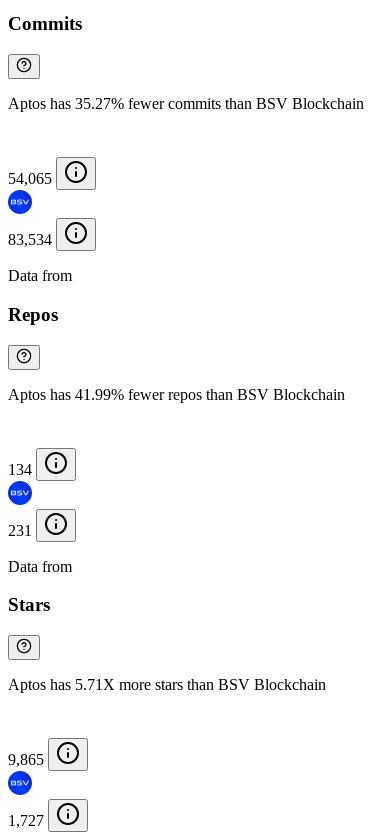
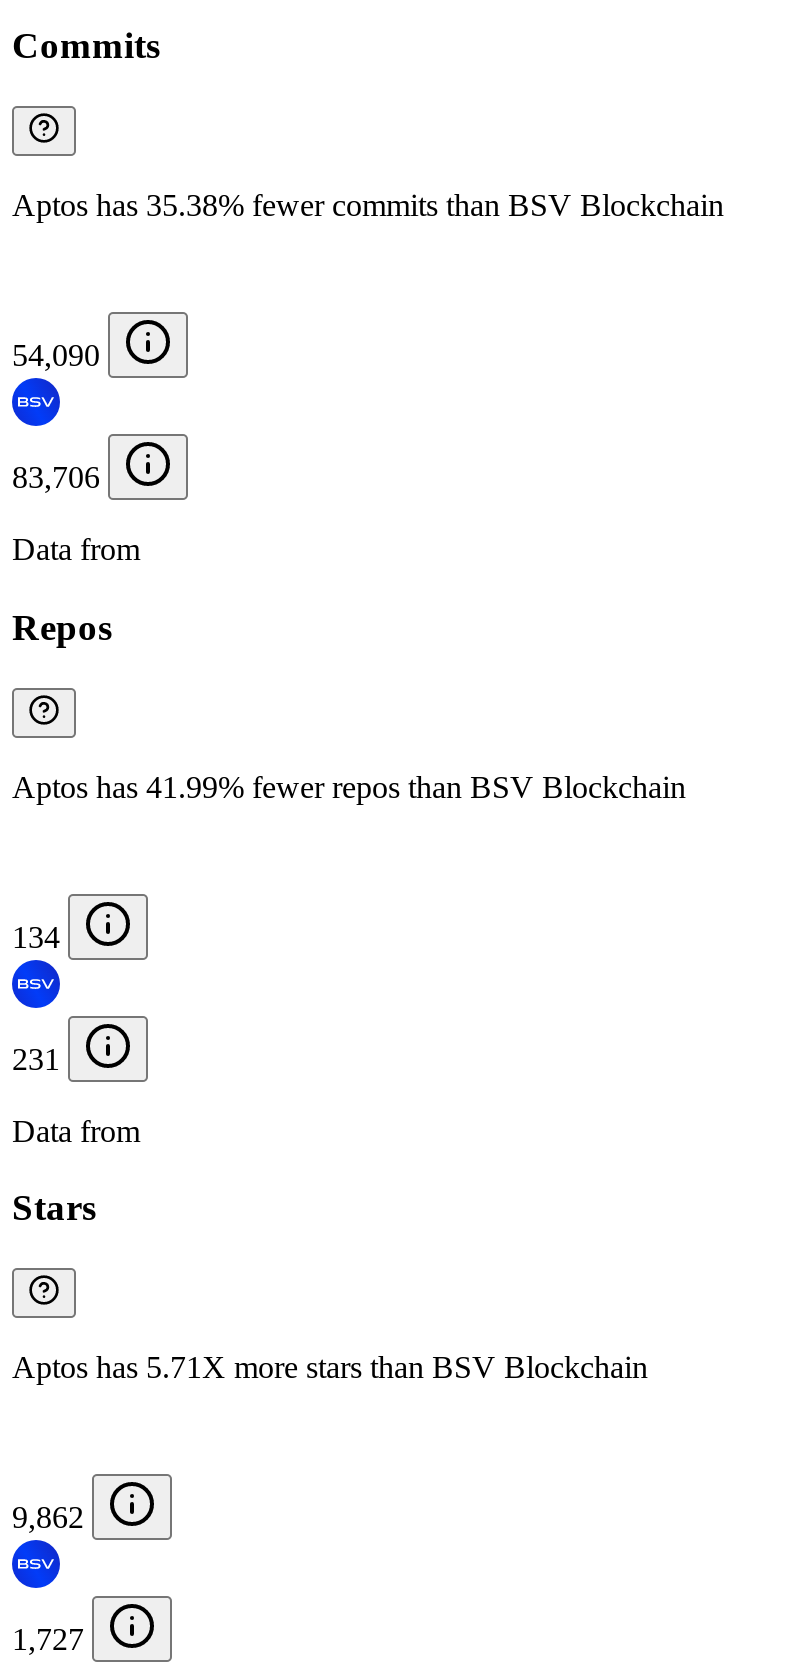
- Aptos has 35.27% fewer commits than BSV Blockchain
+ Aptos has 35.38% fewer commits than BSV Blockchain

- 54,065
+ 54,090

- 83,534
+ 83,706

- 9,865
+ 9,862
